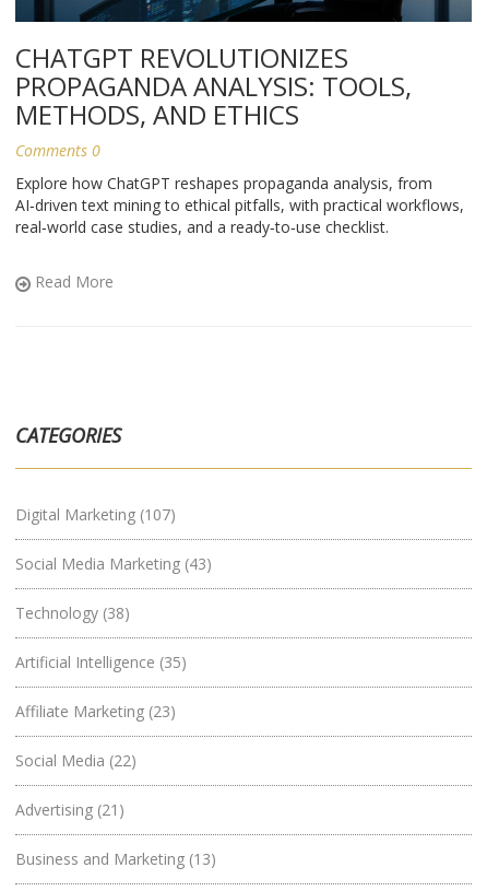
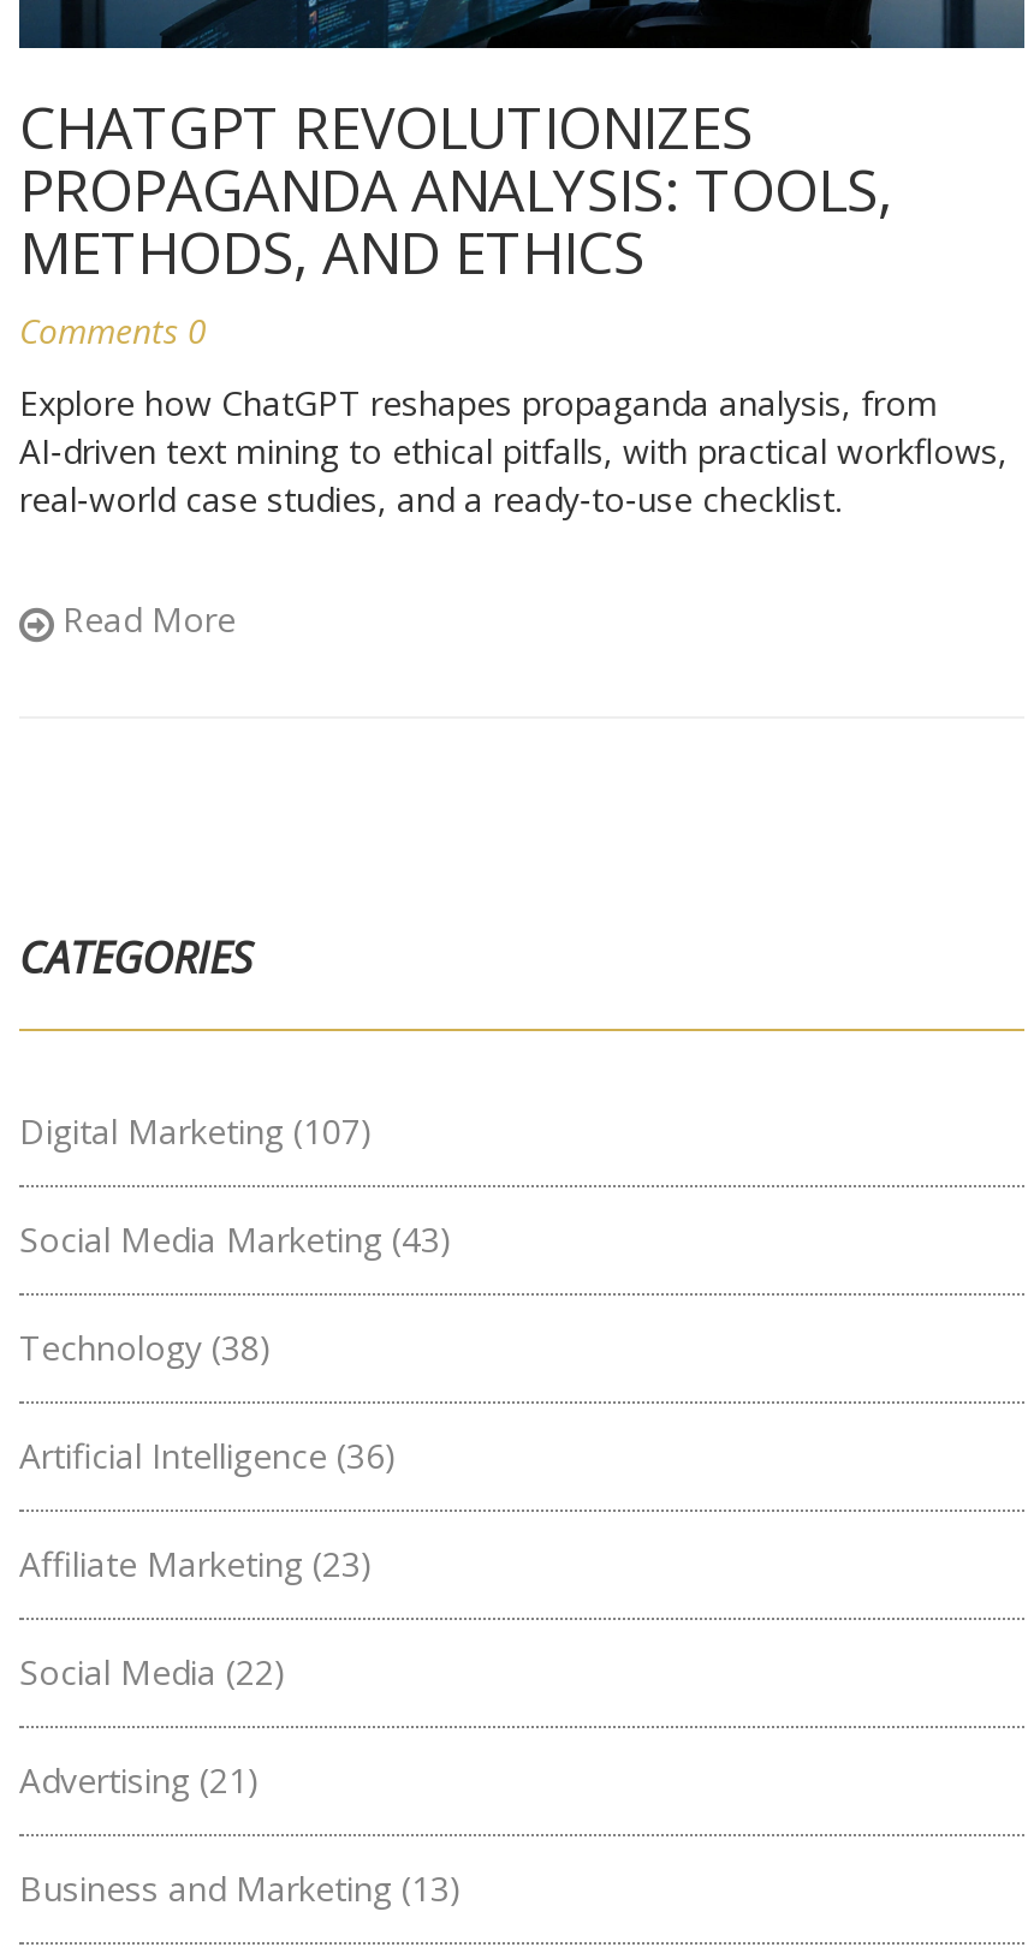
- Artificial Intelligence (35)
+ Artificial Intelligence (36)
